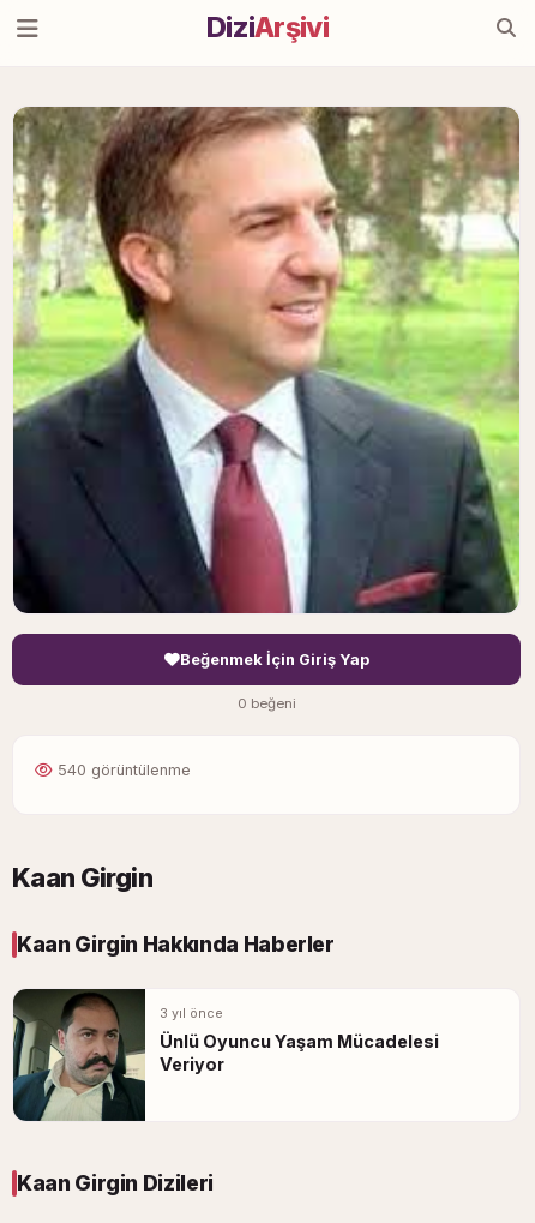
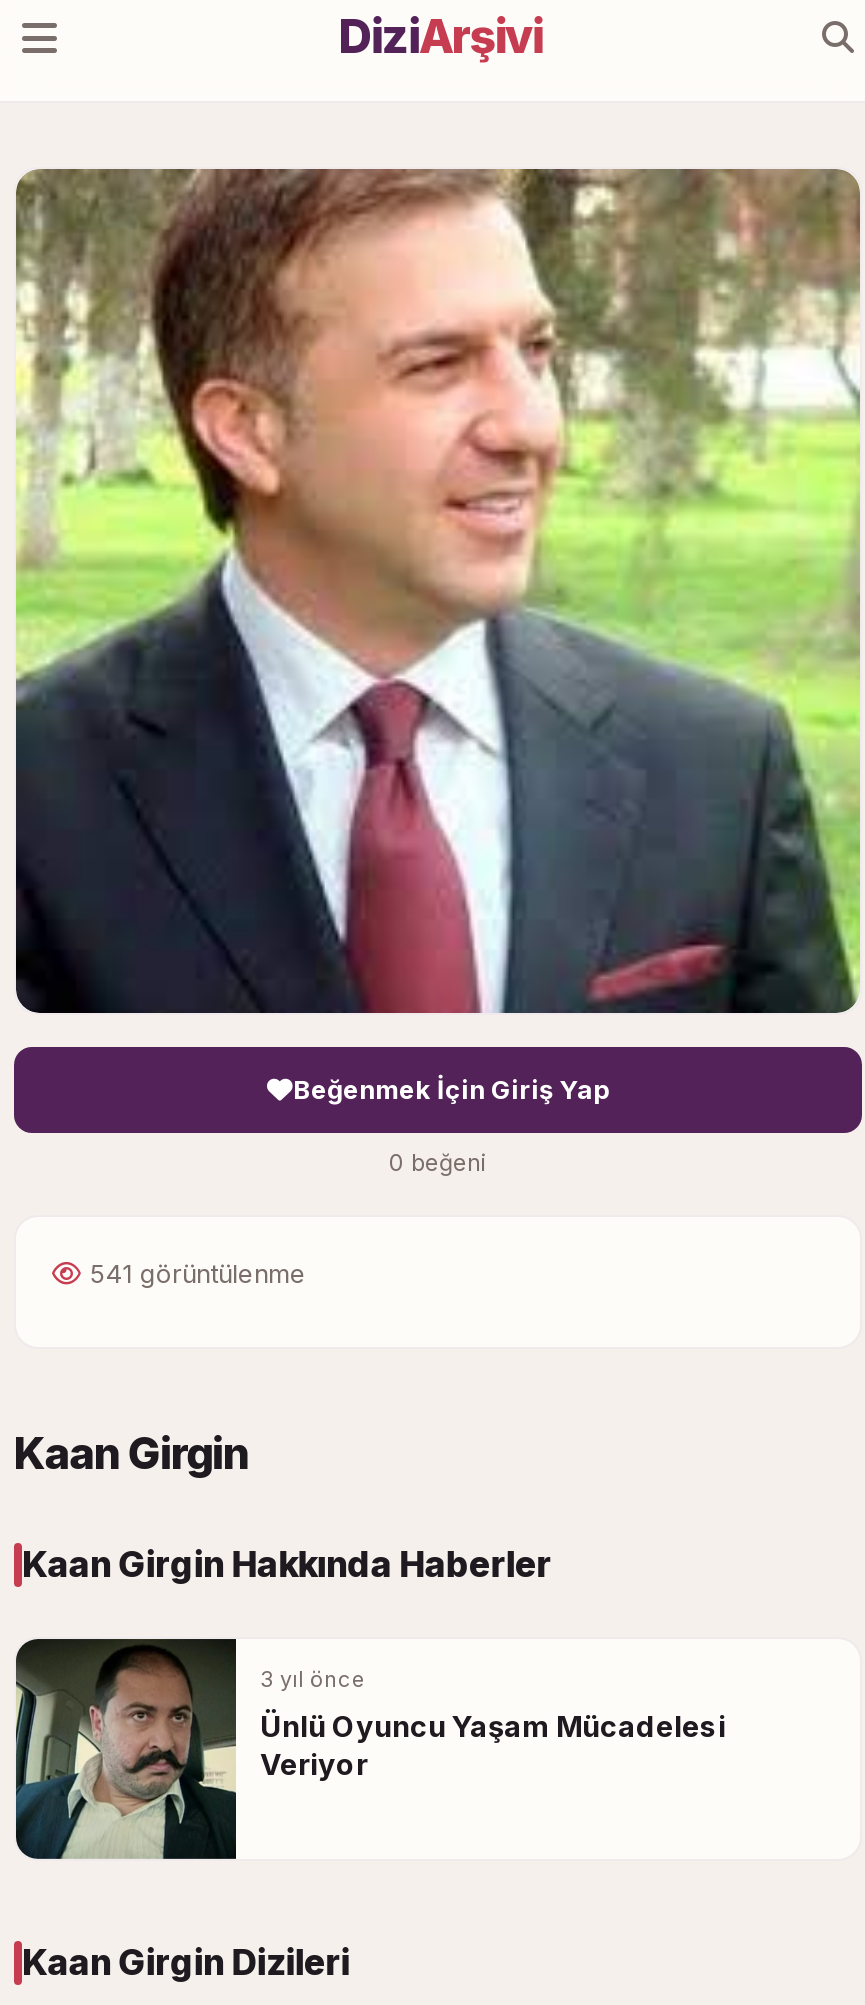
- 540 görüntülenme
+ 541 görüntülenme
